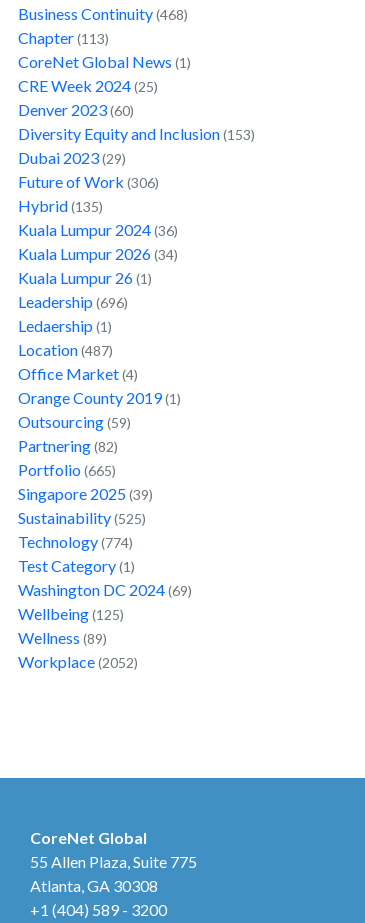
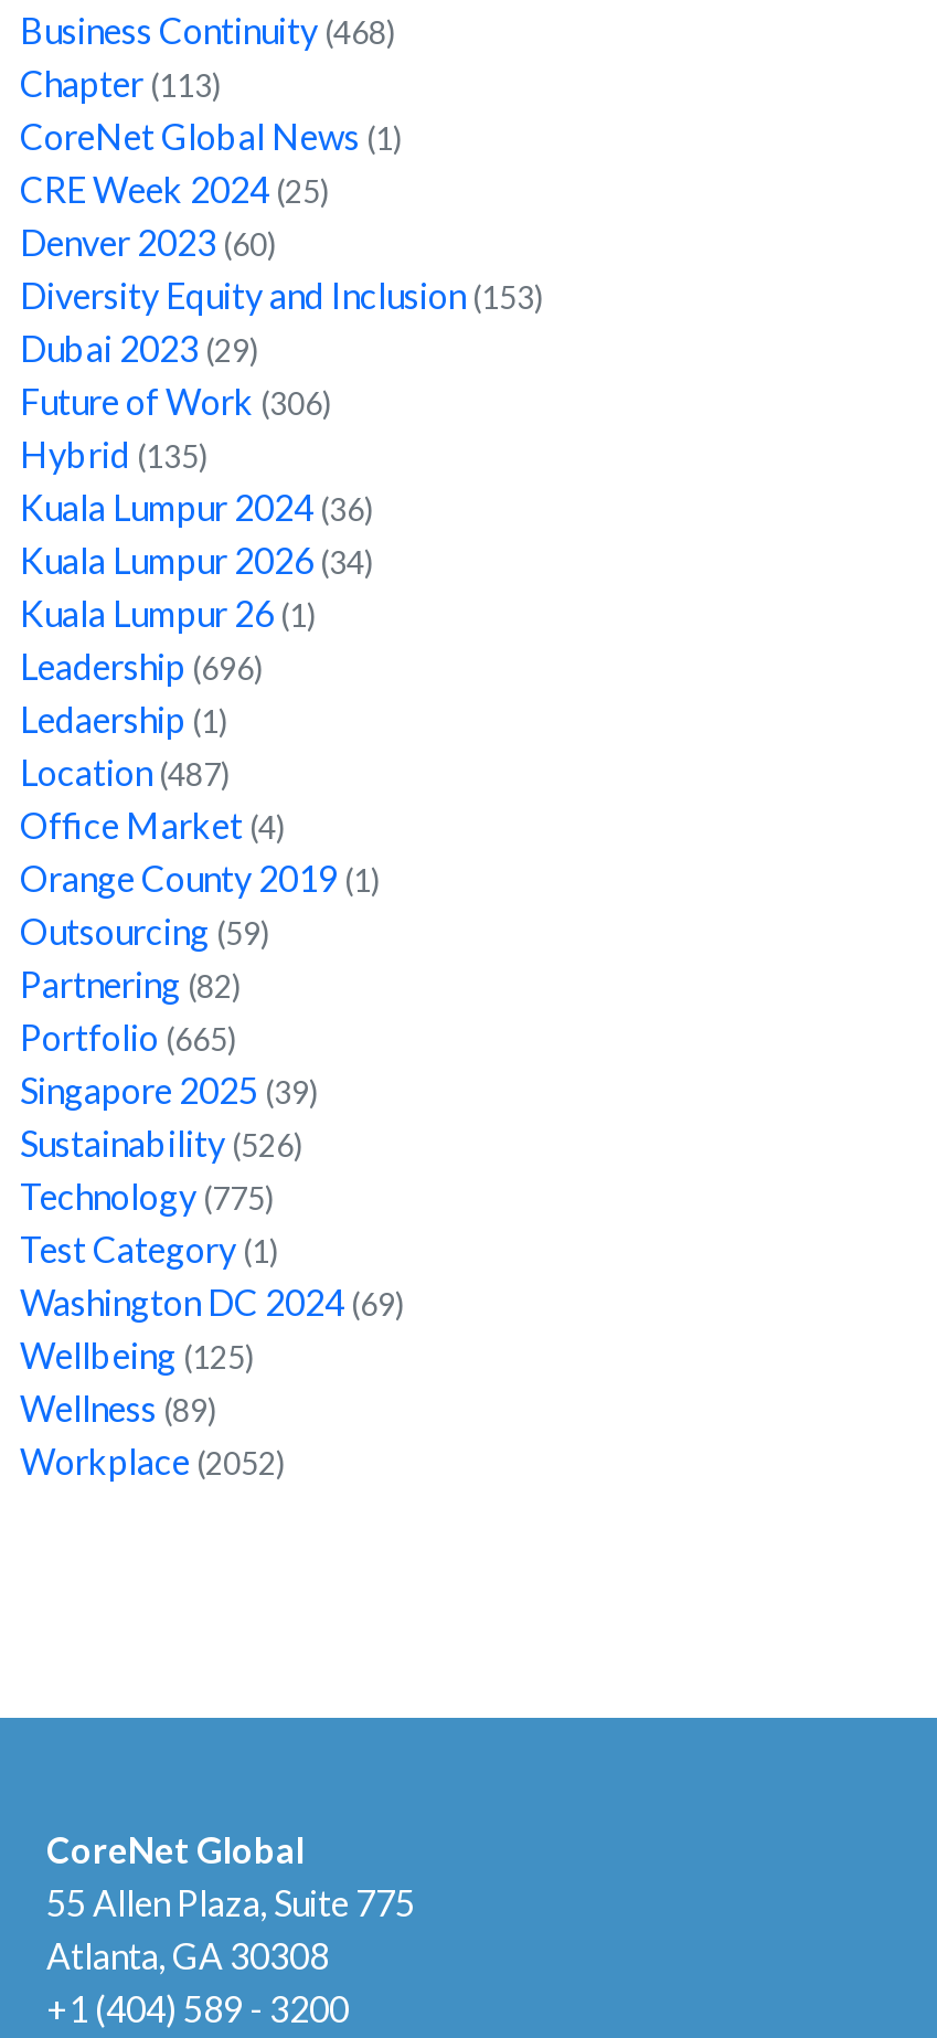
- Sustainability (525)
+ Sustainability (526)

- Technology (774)
+ Technology (775)
